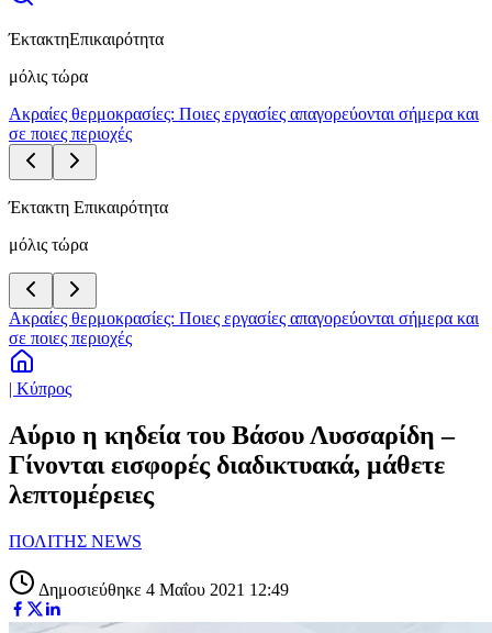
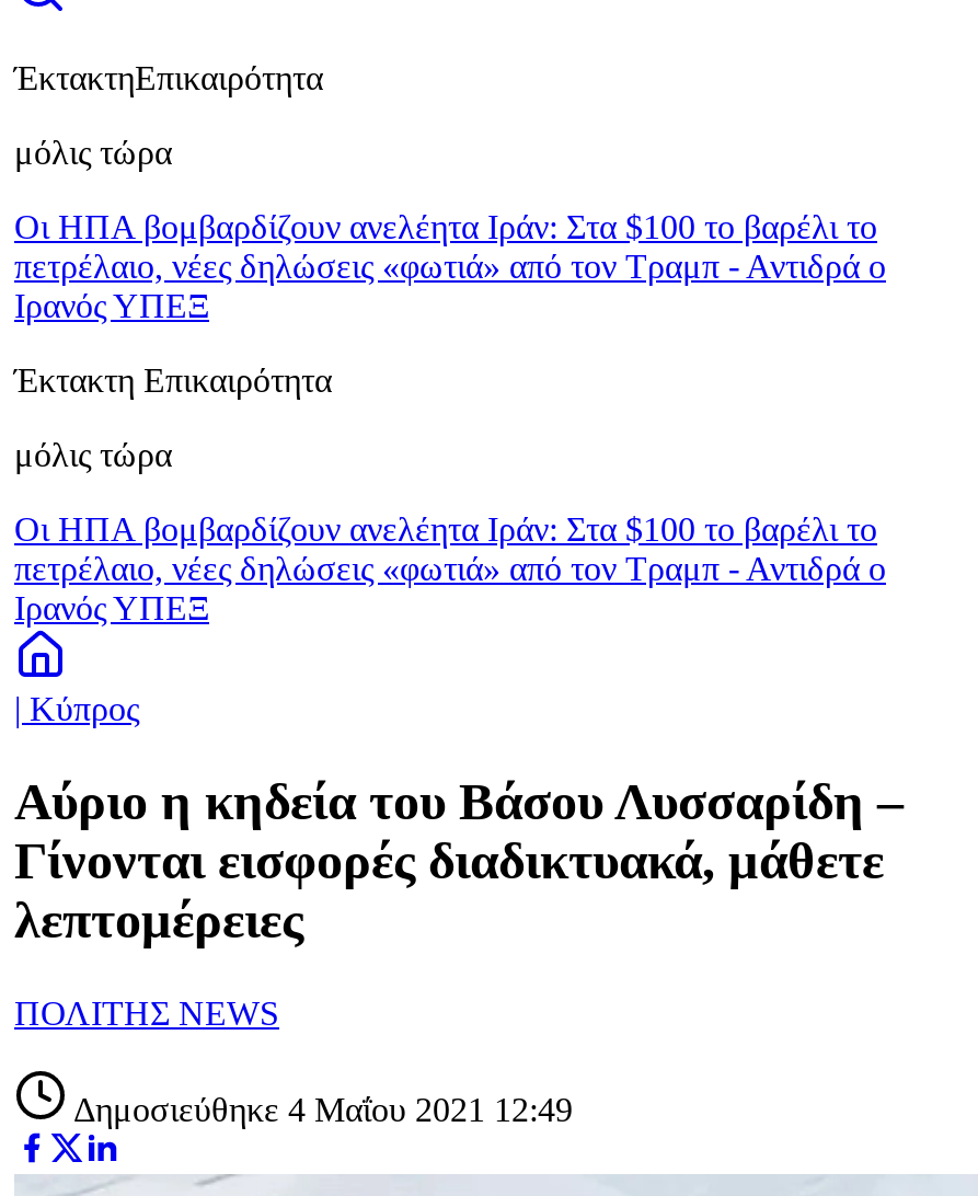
- Ακραίες θερμοκρασίες: Ποιες εργασίες απαγορεύονται σήμερα και
- σε ποιες περιοχές
+ Οι ΗΠΑ βομβαρδίζουν ανελέητα Ιράν: Στα $100 το βαρέλι το
+ πετρέλαιο, νέες δηλώσεις «φωτιά» από τον Τραμπ - Αντιδρά ο
+ Ιρανός ΥΠΕΞ

- Ακραίες θερμοκρασίες: Ποιες εργασίες απαγορεύονται σήμερα και
- σε ποιες περιοχές
+ Οι ΗΠΑ βομβαρδίζουν ανελέητα Ιράν: Στα $100 το βαρέλι το
+ πετρέλαιο, νέες δηλώσεις «φωτιά» από τον Τραμπ - Αντιδρά ο
+ Ιρανός ΥΠΕΞ
